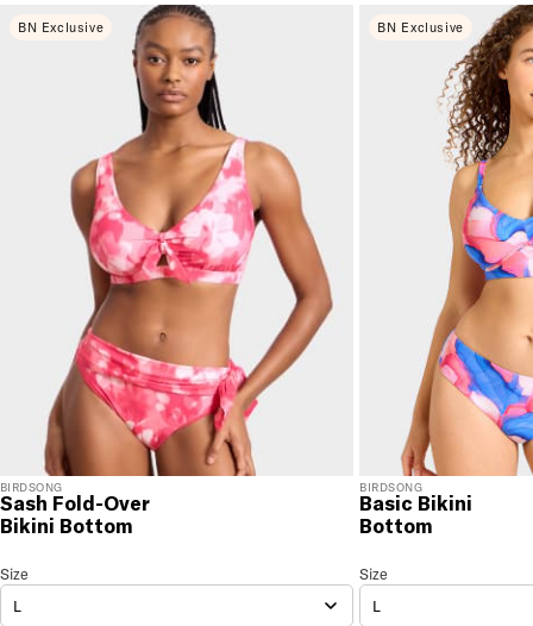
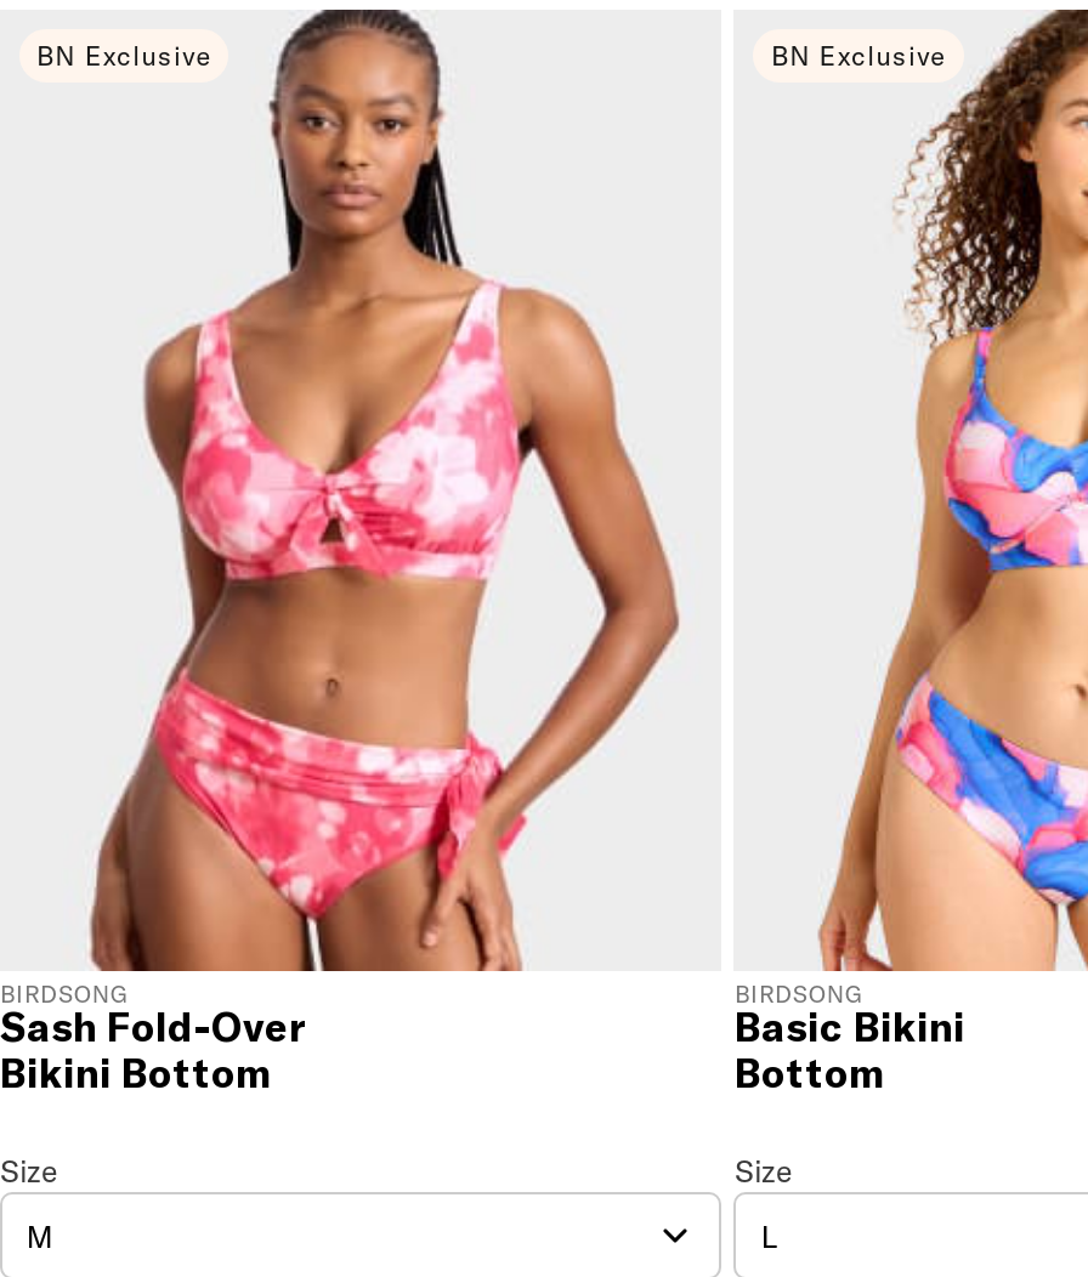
- L
+ M
